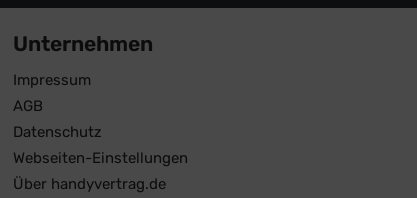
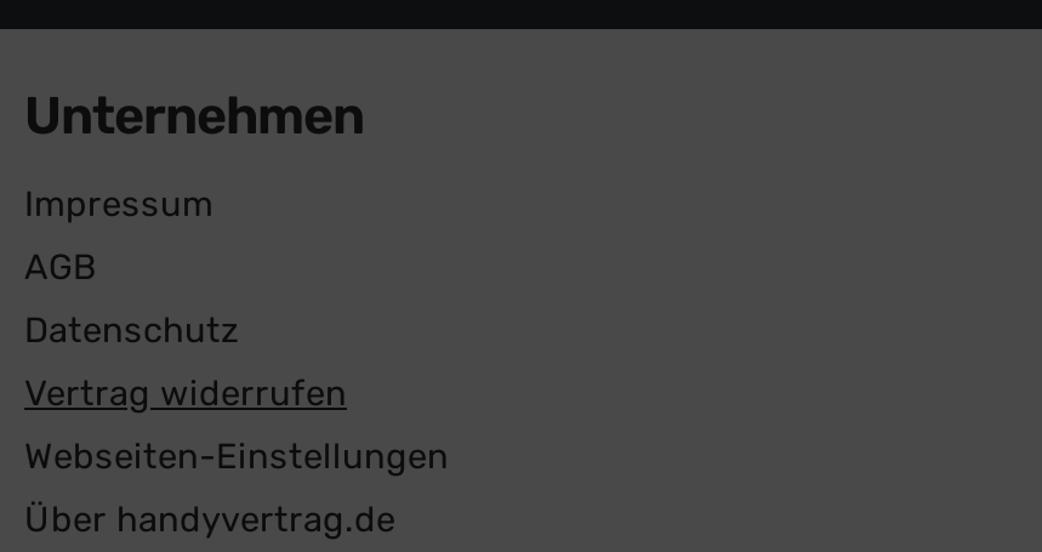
+ Vertrag widerrufen
